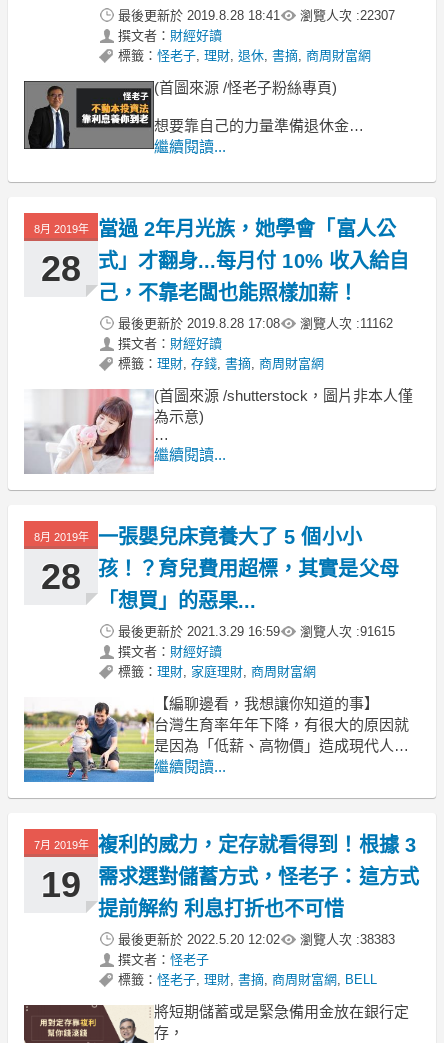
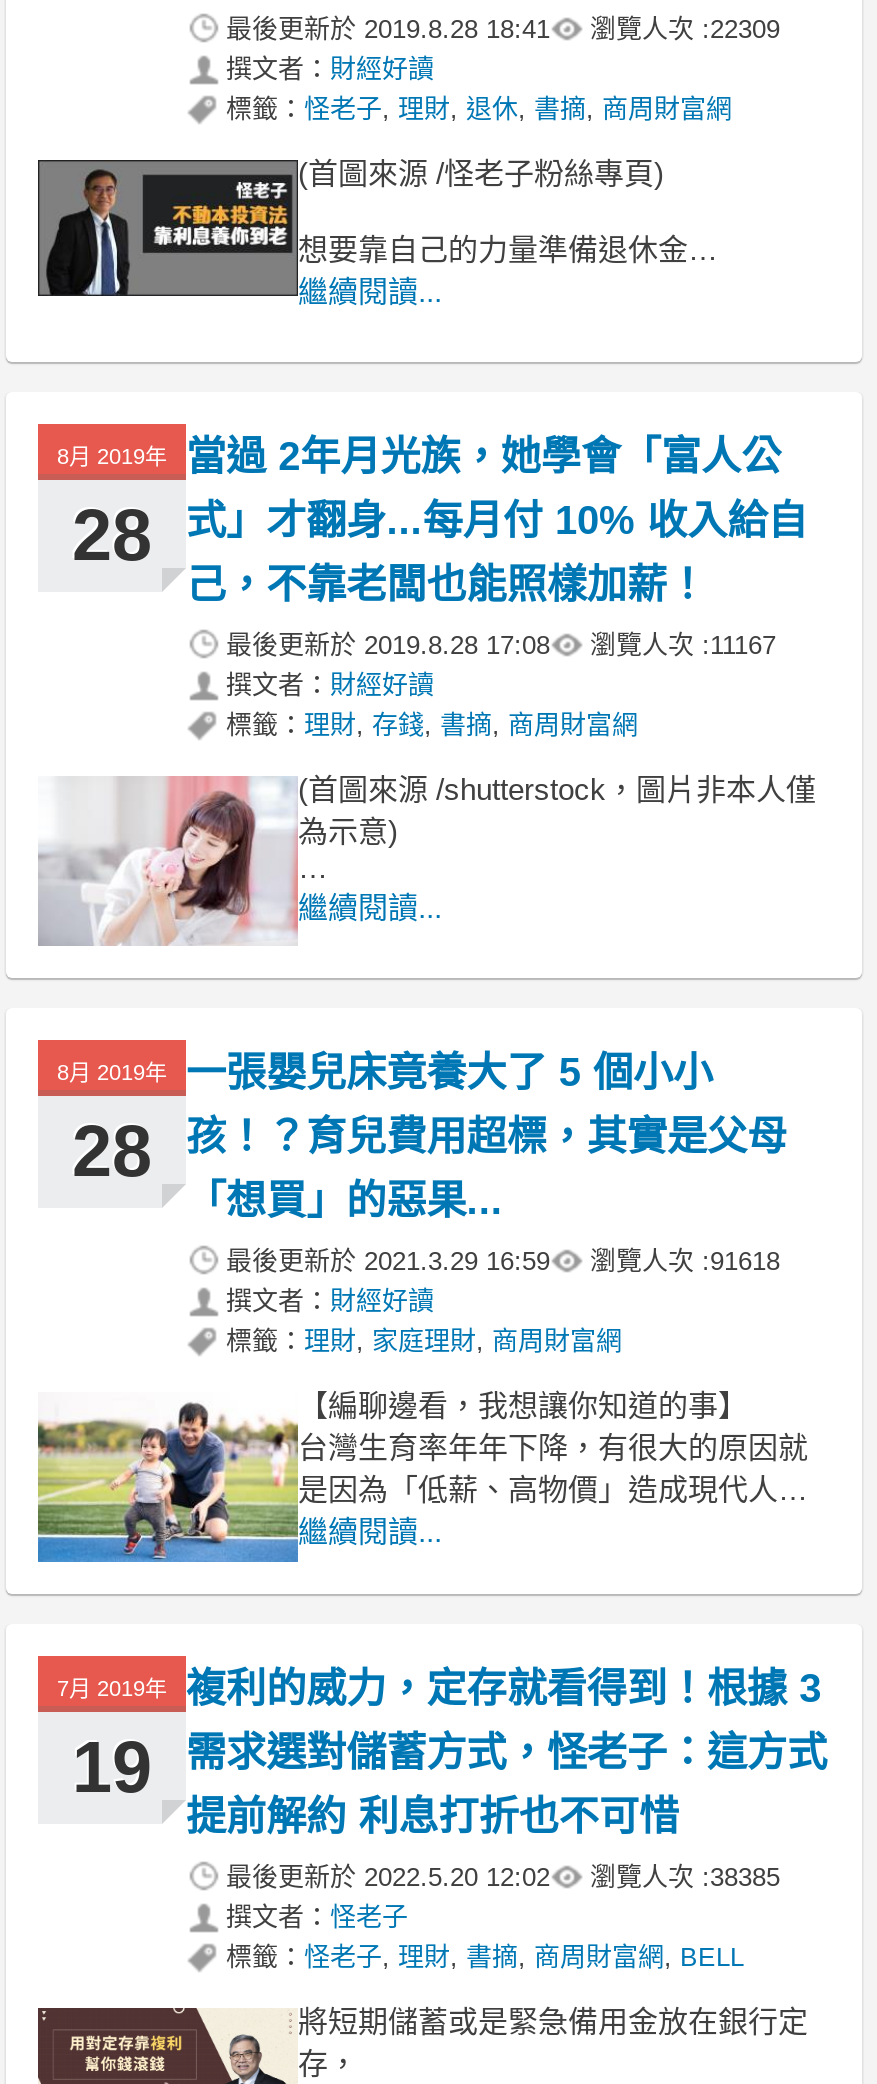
- 最後更新於2019.8.28 18:41 瀏覽人次 : 22307
+ 最後更新於2019.8.28 18:41 瀏覽人次 : 22309

- 最後更新於2019.8.28 17:08 瀏覽人次 : 11162
+ 最後更新於2019.8.28 17:08 瀏覽人次 : 11167

- 最後更新於2021.3.29 16:59 瀏覽人次 : 91615
+ 最後更新於2021.3.29 16:59 瀏覽人次 : 91618

- 最後更新於2022.5.20 12:02 瀏覽人次 : 38383
+ 最後更新於2022.5.20 12:02 瀏覽人次 : 38385
